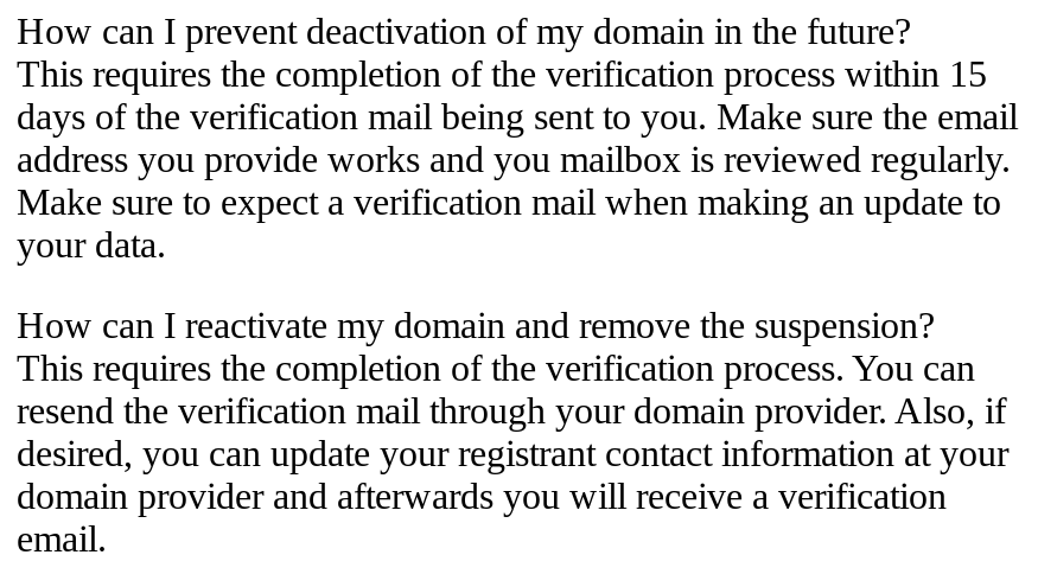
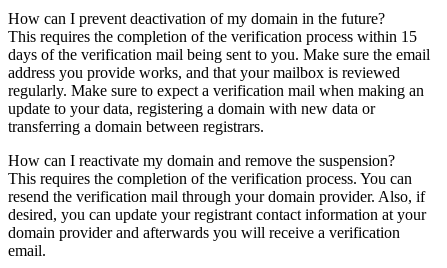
- address you provide works and you mailbox is reviewed regularly.
- Make sure to expect a verification mail when making an update to
- your data.
+ address you provide works, and that your mailbox is reviewed
+ regularly. Make sure to expect a verification mail when making an
+ update to your data, registering a domain with new data or
+ transferring a domain between registrars.
